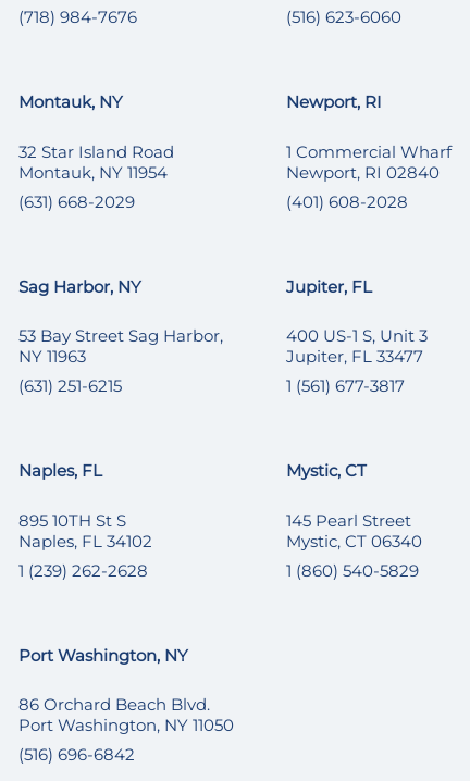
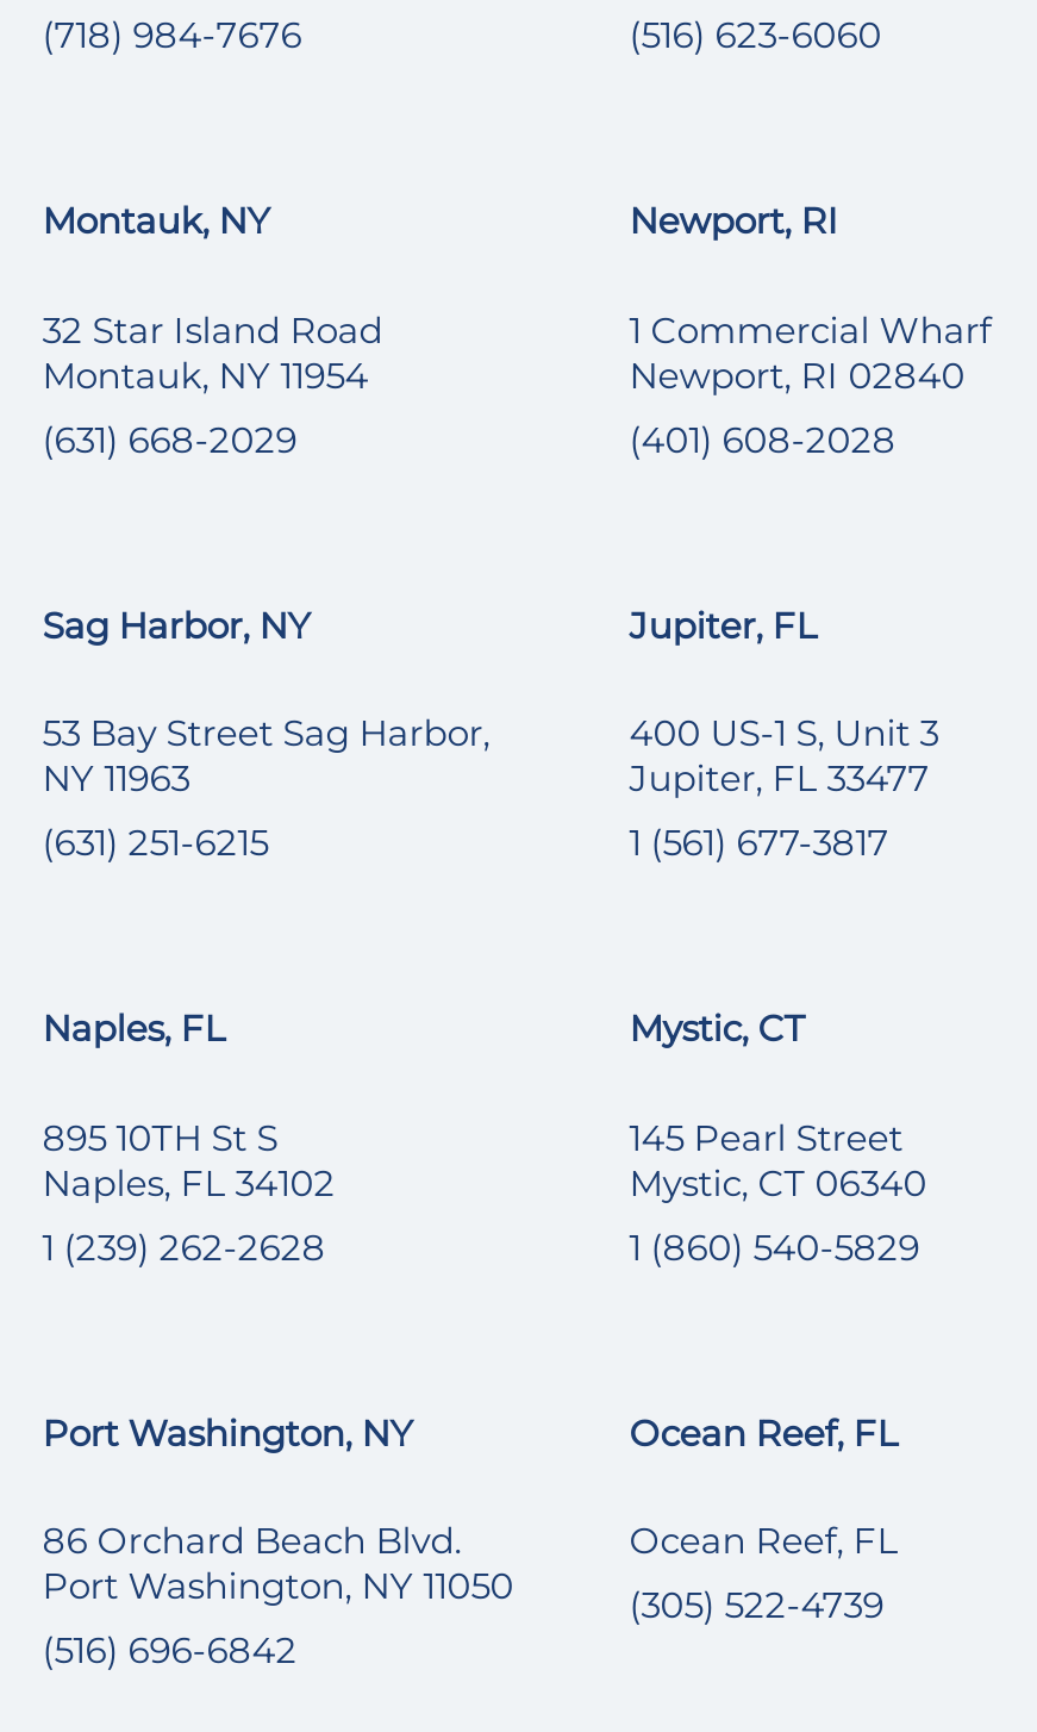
+ Ocean Reef, FL
+ Ocean Reef, FL
+ (305) 522-4739
